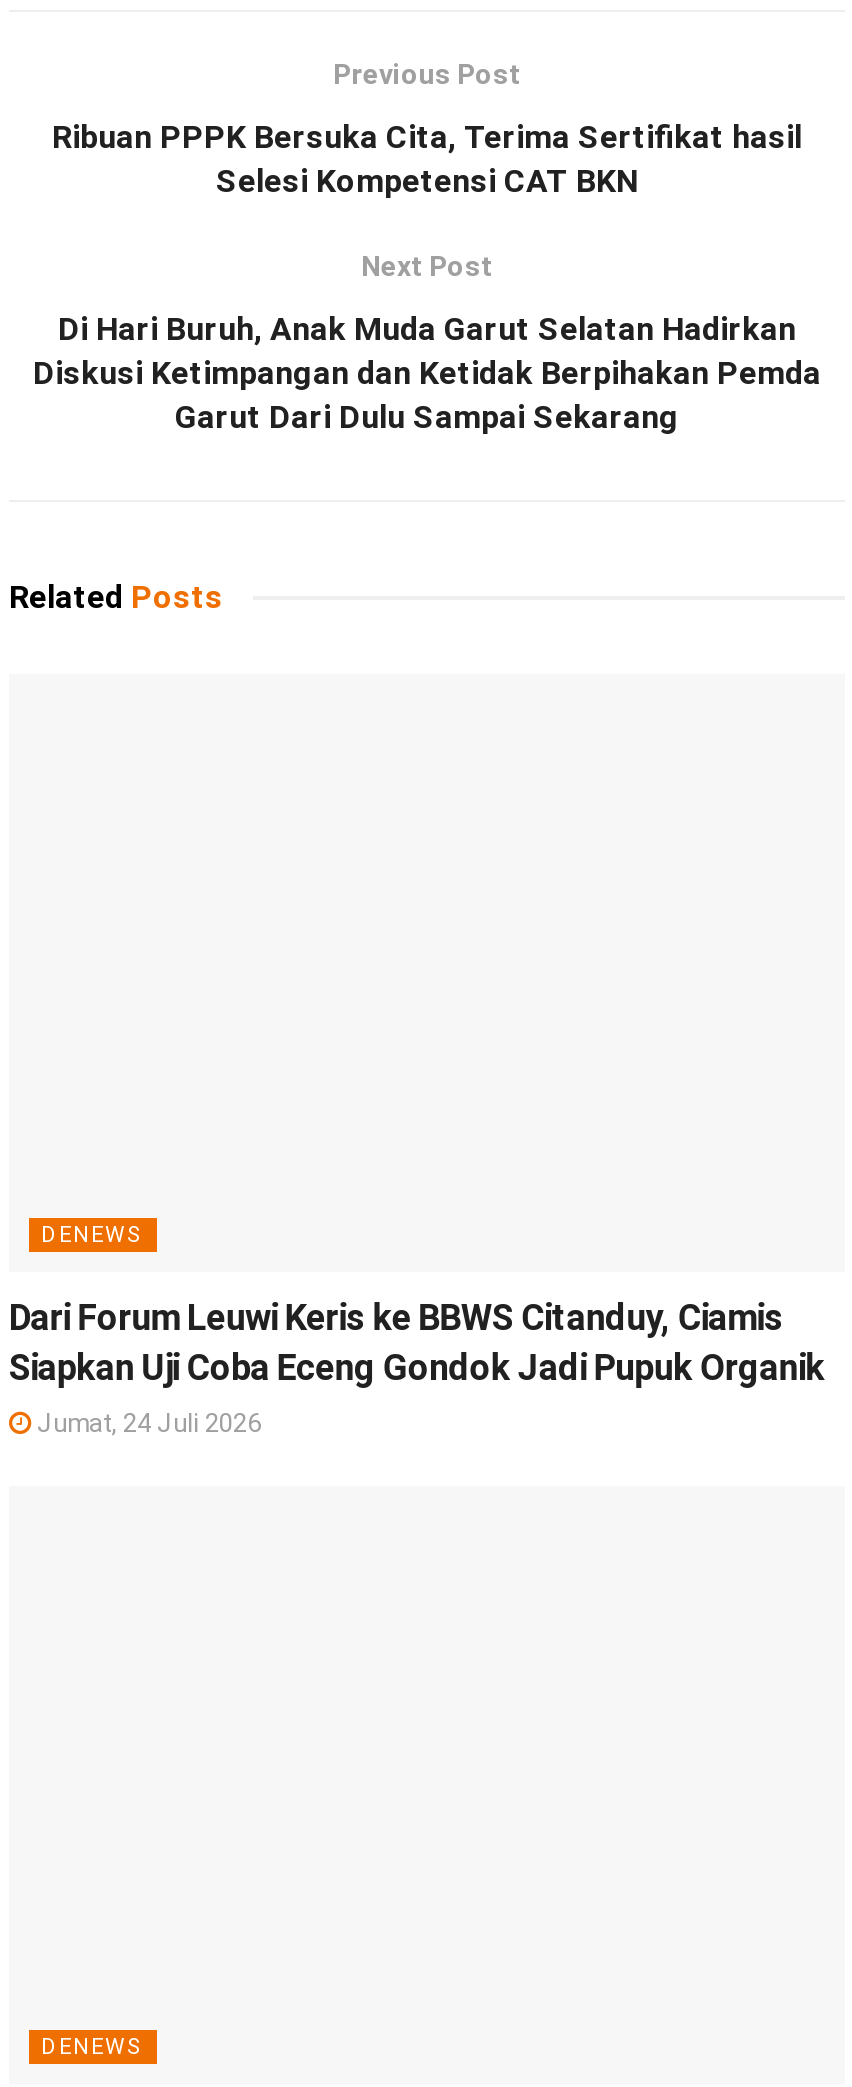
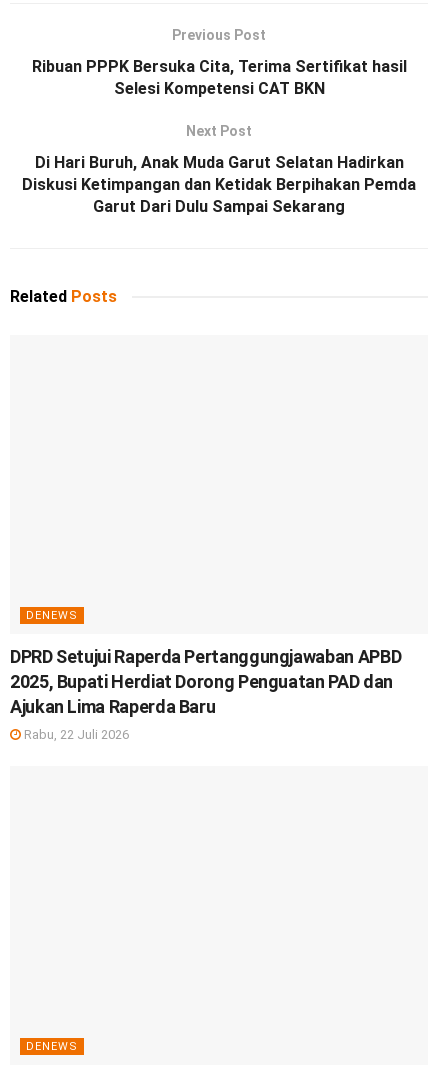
- Dari Forum Leuwi Keris ke BBWS Citanduy, Ciamis
- Siapkan Uji Coba Eceng Gondok Jadi Pupuk Organik
+ DPRD Setujui Raperda Pertanggungjawaban APBD
+ 2025, Bupati Herdiat Dorong Penguatan PAD dan
+ Ajukan Lima Raperda Baru

- Jumat, 24 Juli 2026
+ Rabu, 22 Juli 2026
